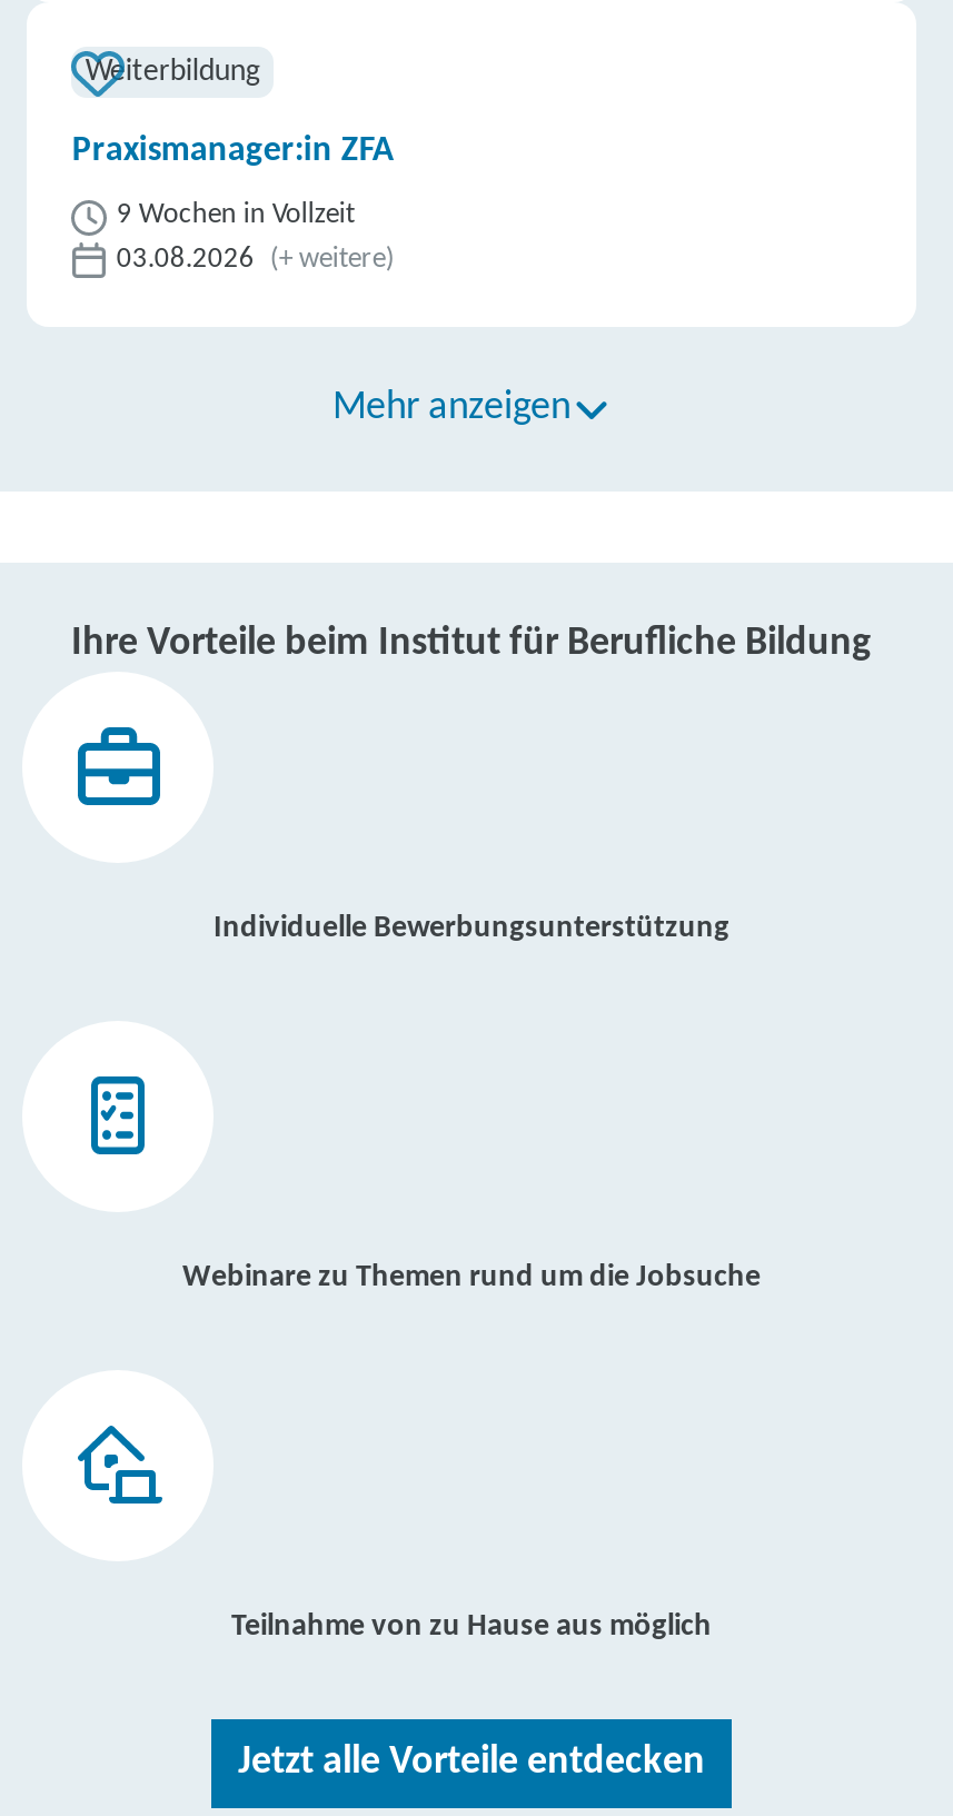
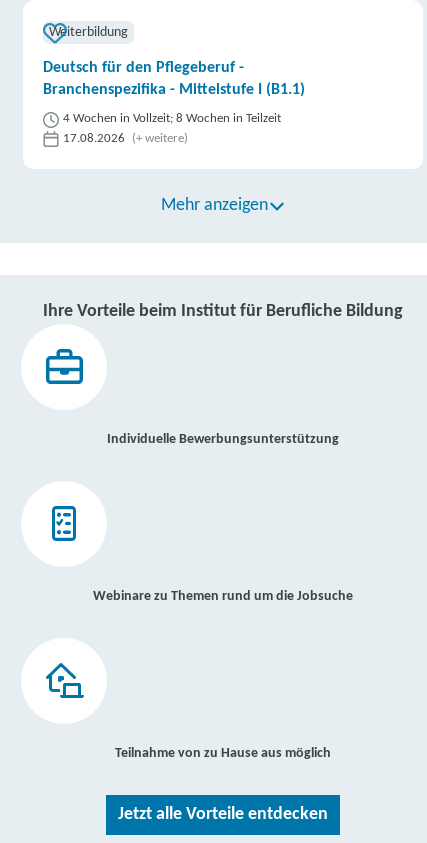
- Praxismanager:in ZFA
+ Deutsch für den Pflegeberuf -
+ Branchenspezifika - Mittelstufe I (B1.1)

- 9 Wochen in Vollzeit
+ 4 Wochen in Vollzeit; 8 Wochen in Teilzeit

- 03.08.2026 (+ weitere)
+ 17.08.2026 (+ weitere)
